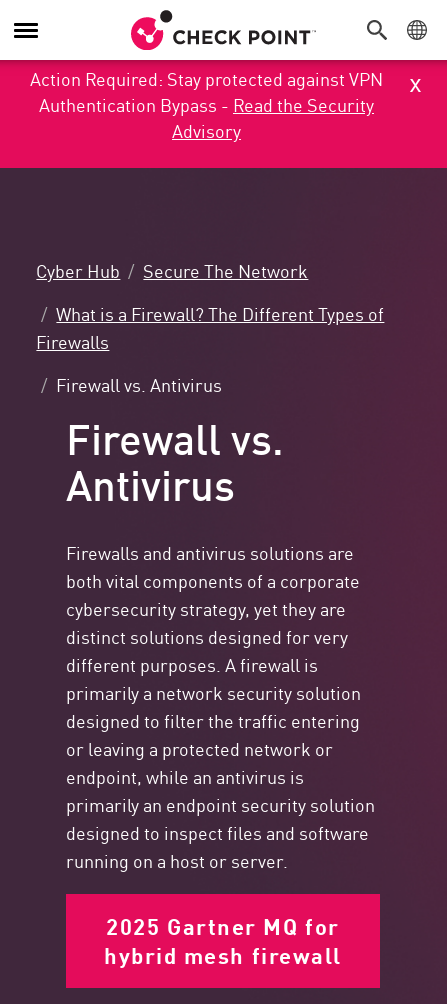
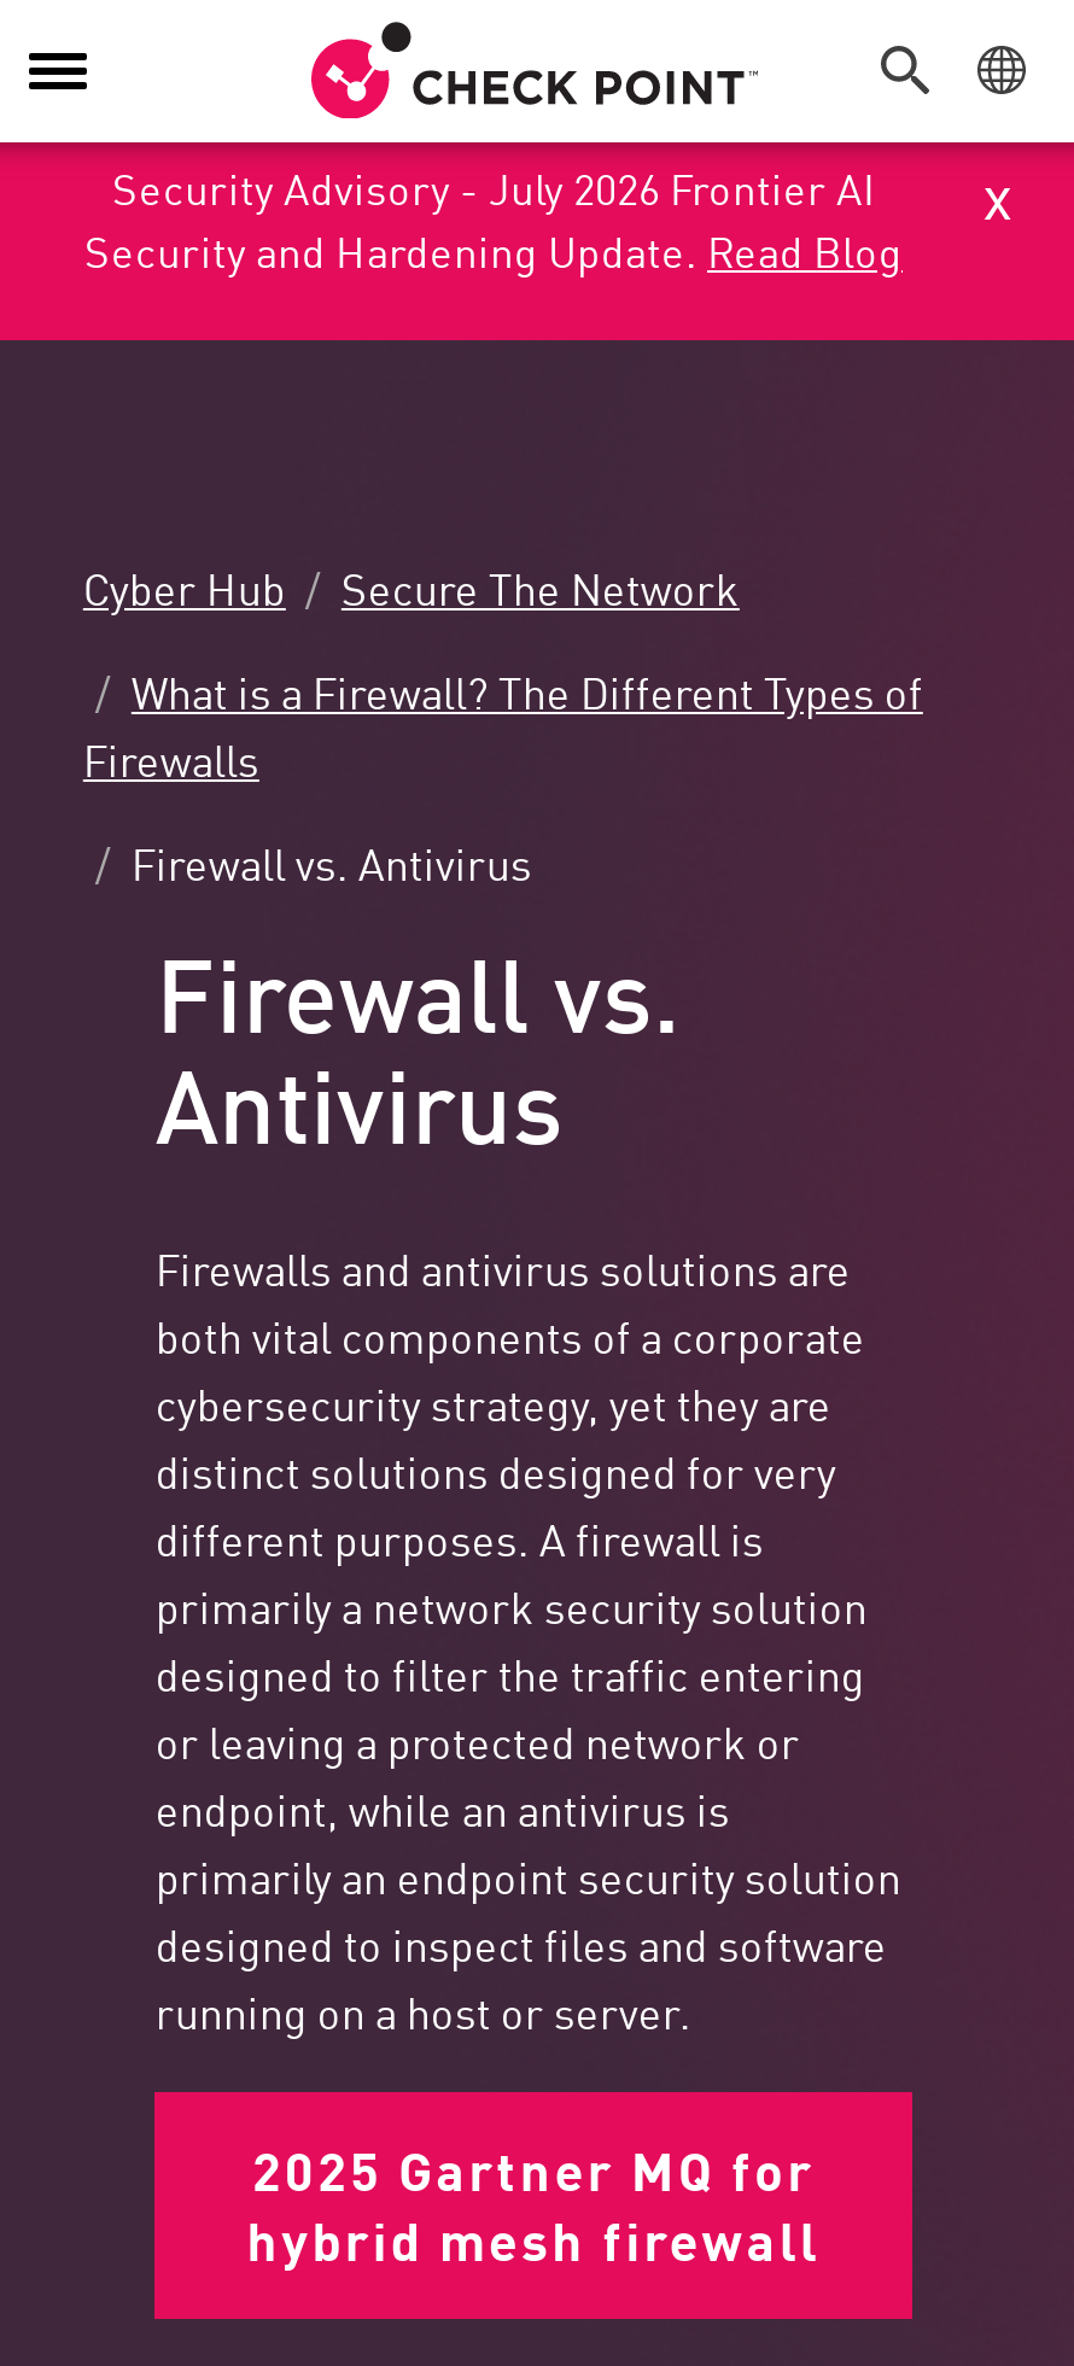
- Action Required: Stay protected against VPN
- Authentication Bypass - Read the Security
- Advisory
+ Security Advisory - July 2026 Frontier AI
+ Security and Hardening Update. Read Blog
